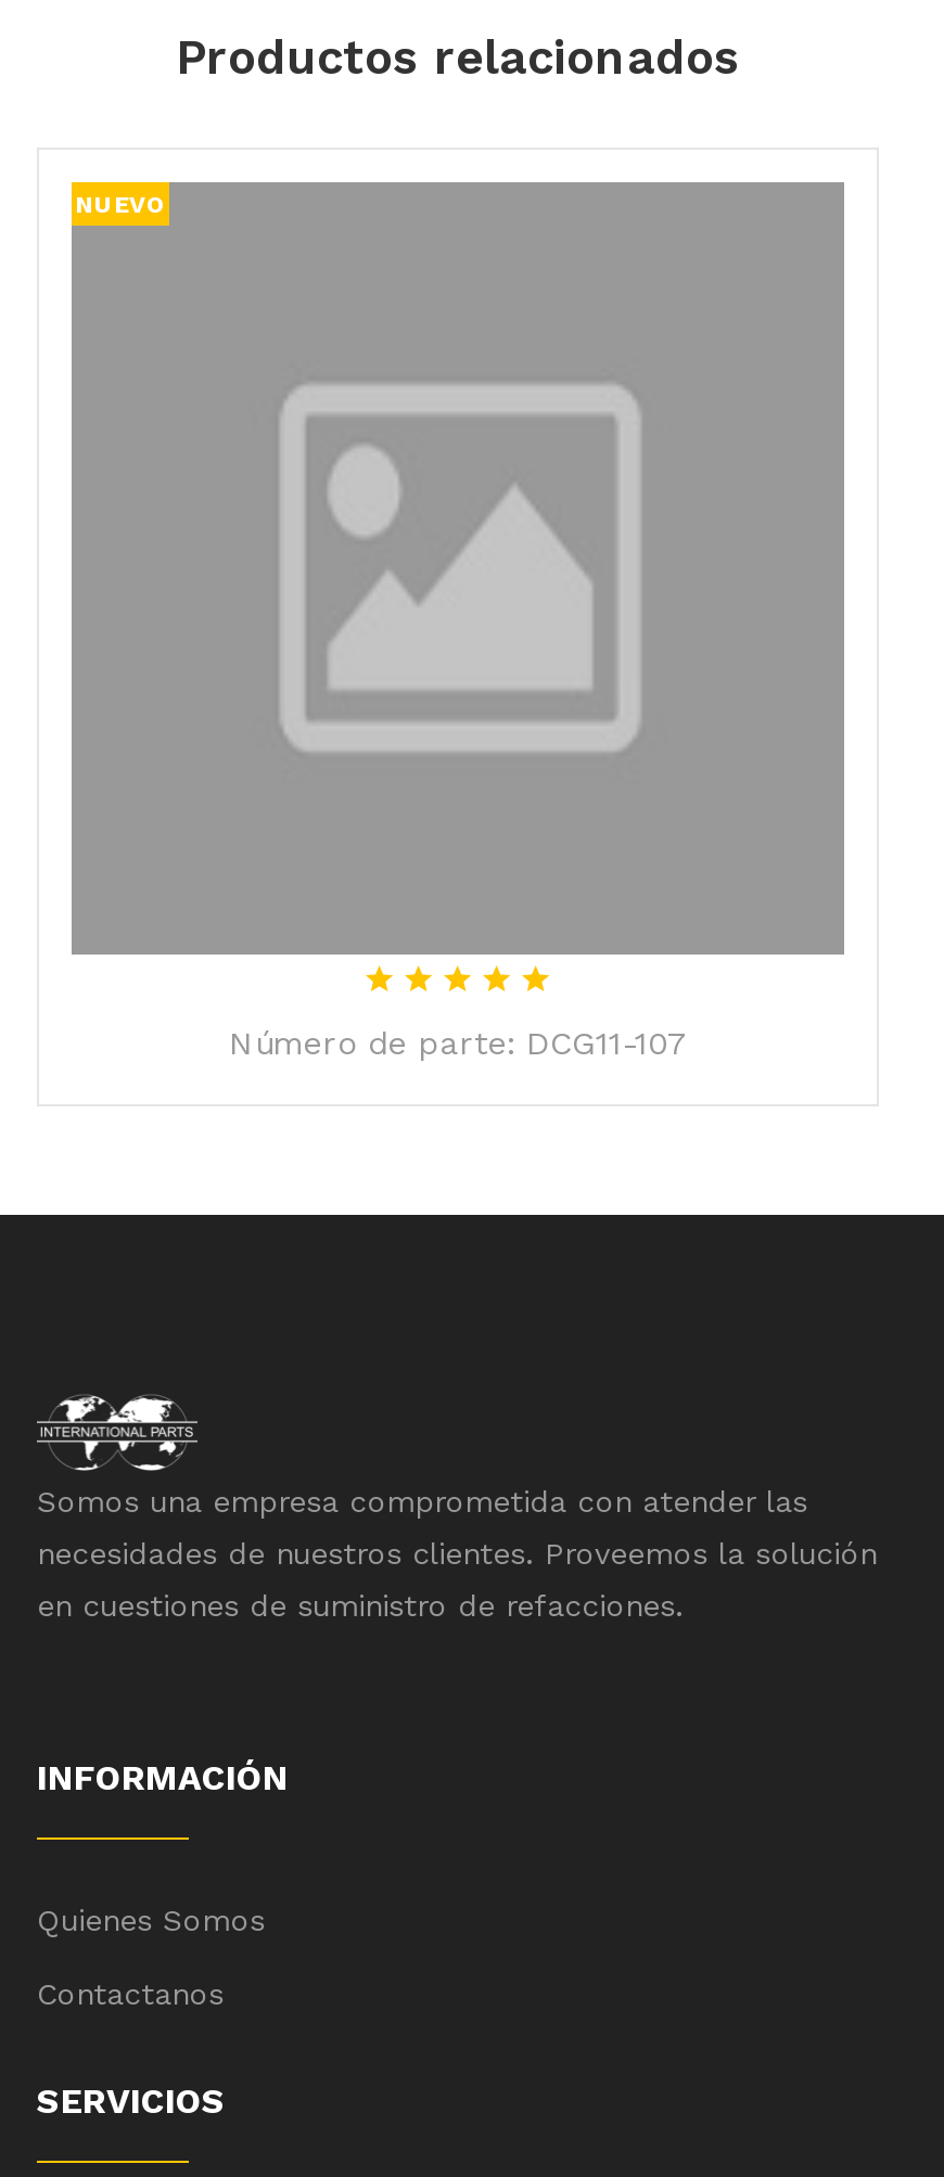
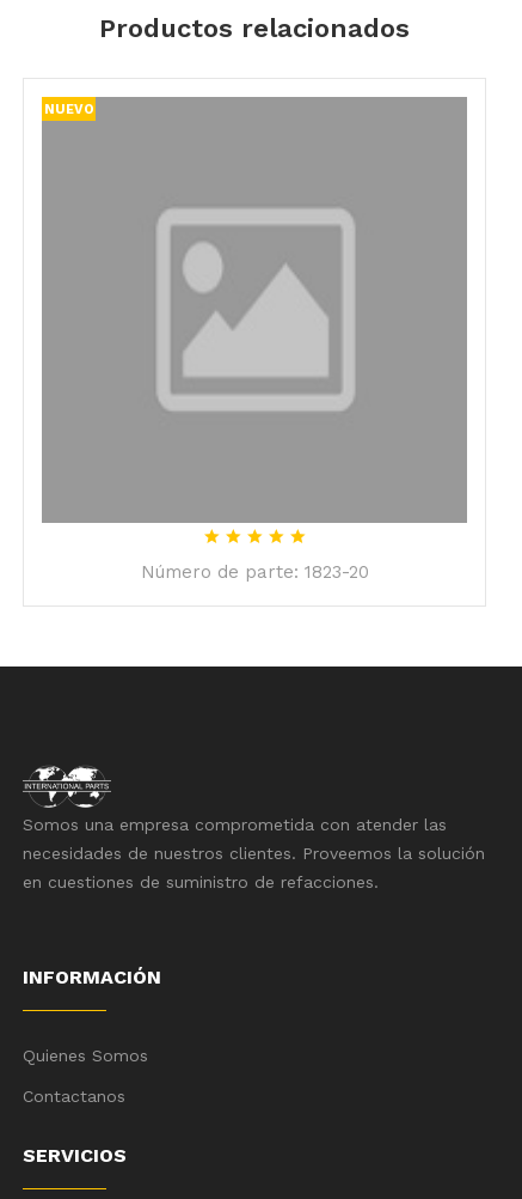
- Número de parte: DCG11-107
+ Número de parte: 1823-20
